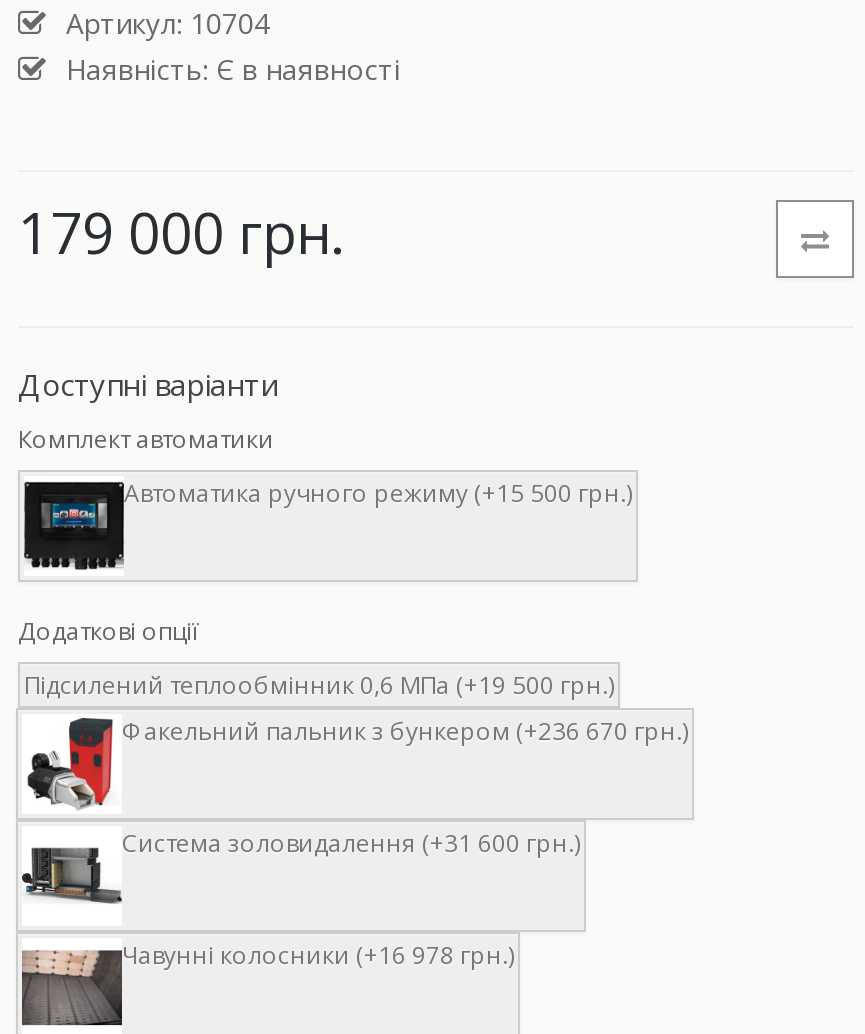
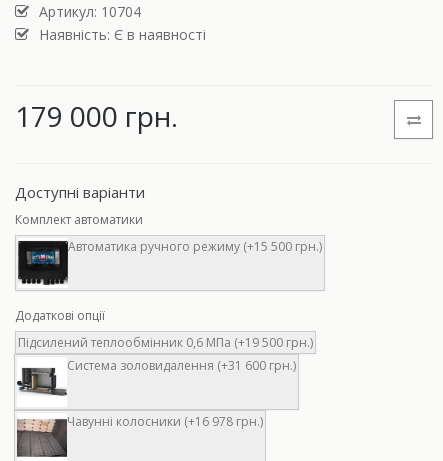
- [image]
- Факельний пальник з бункером (+236 670 грн.)
